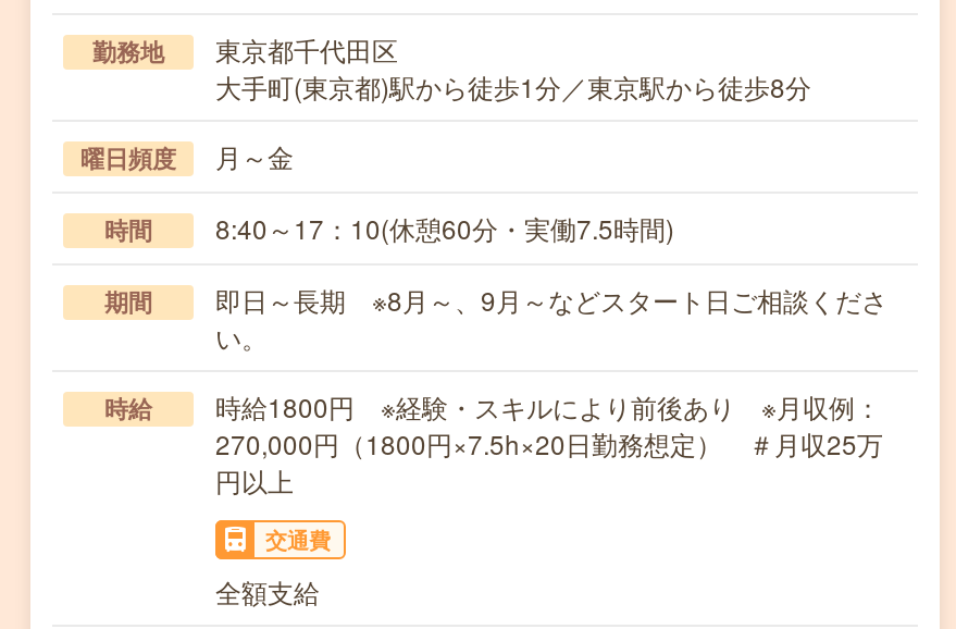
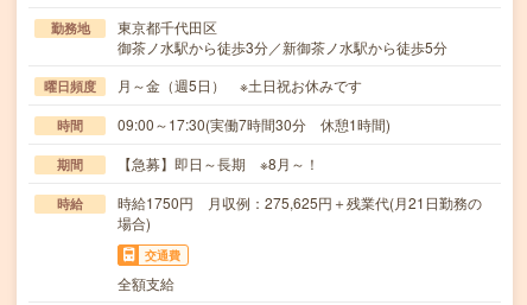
- 大手町(東京都)駅から徒歩1分／東京駅から徒歩8分
+ 御茶ノ水駅から徒歩3分／新御茶ノ水駅から徒歩5分

- 月～金
+ 月～金（週5日） ※土日祝お休みです

- 8:40～17：10(休憩60分・実働7.5時間)
+ 09:00～17:30(実働7時間30分 休憩1時間)

- 即日～長期 ※8月～、9月～などスタート日ご相談くださ
- い。
+ 【急募】即日～長期 ※8月～！

- 時給1800円 ※経験・スキルにより前後あり ※月収例：
- 270,000円（1800円×7.5h×20日勤務想定） ＃月収25万
- 円以上
+ 時給1750円 月収例：275,625円＋残業代(月21日勤務の
+ 場合)
